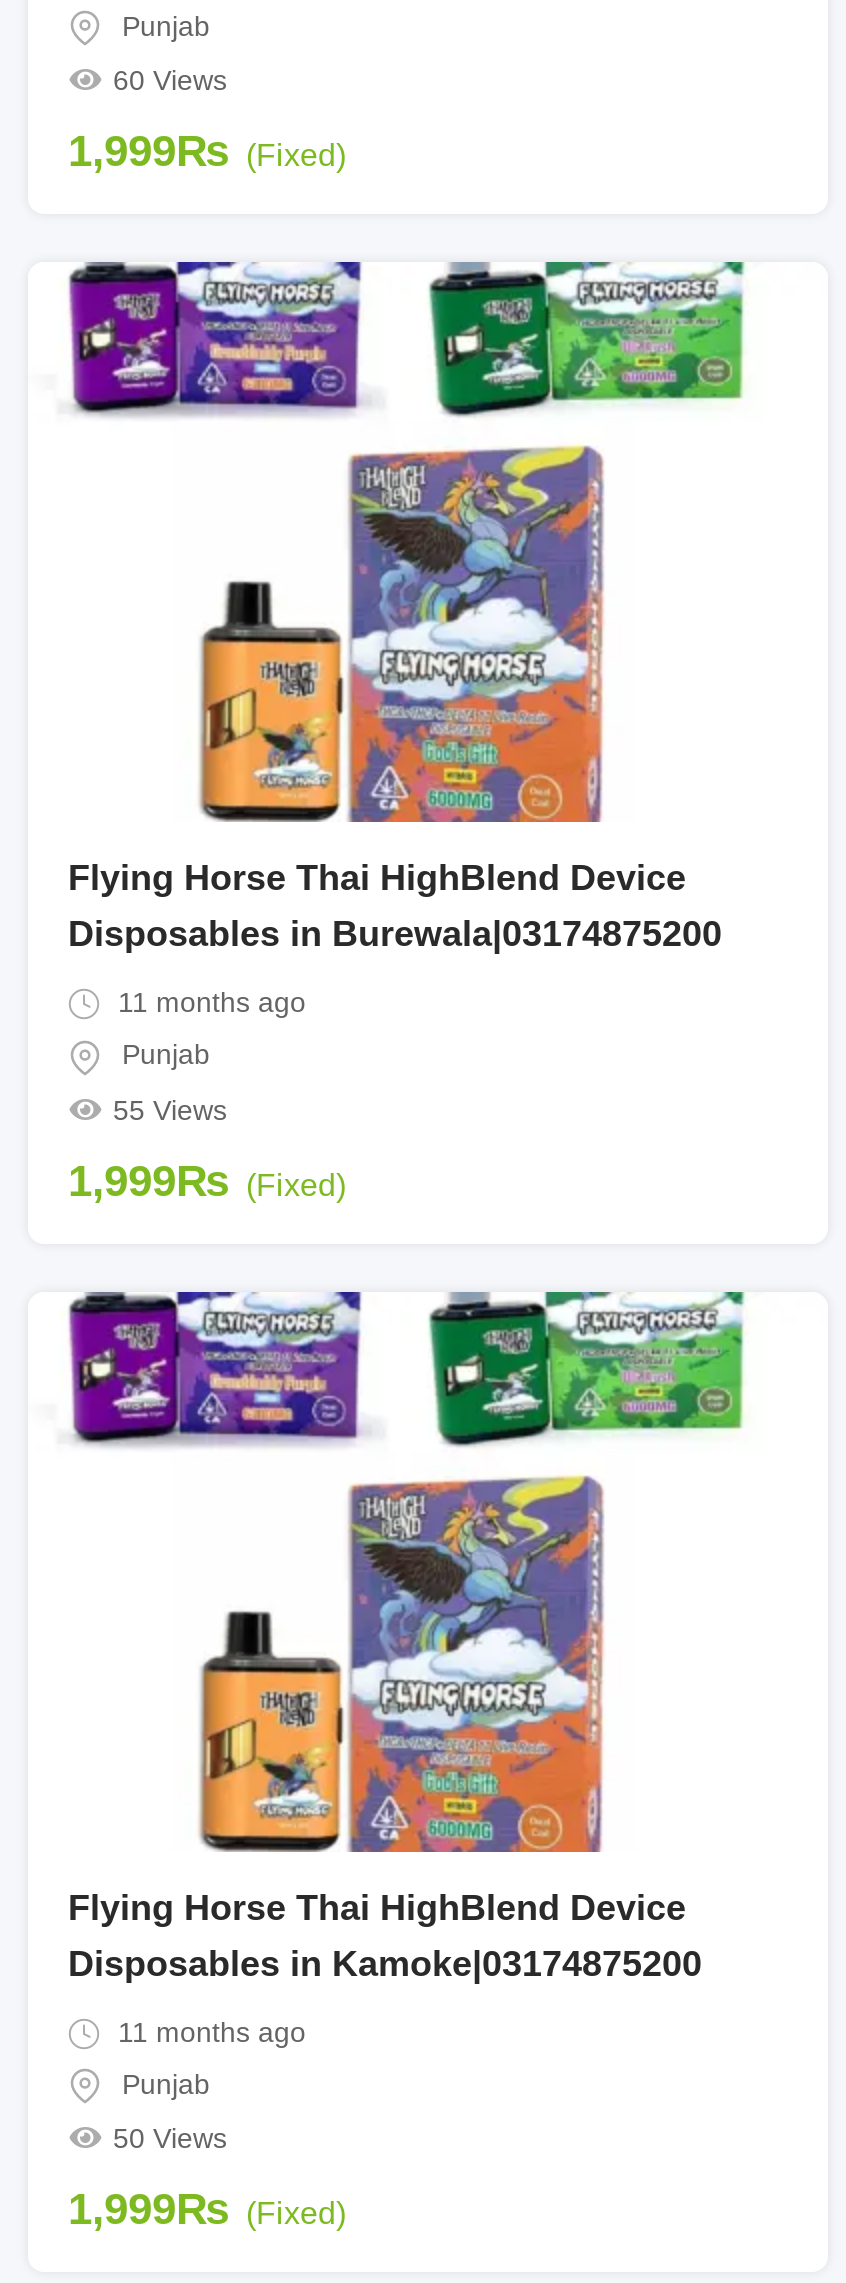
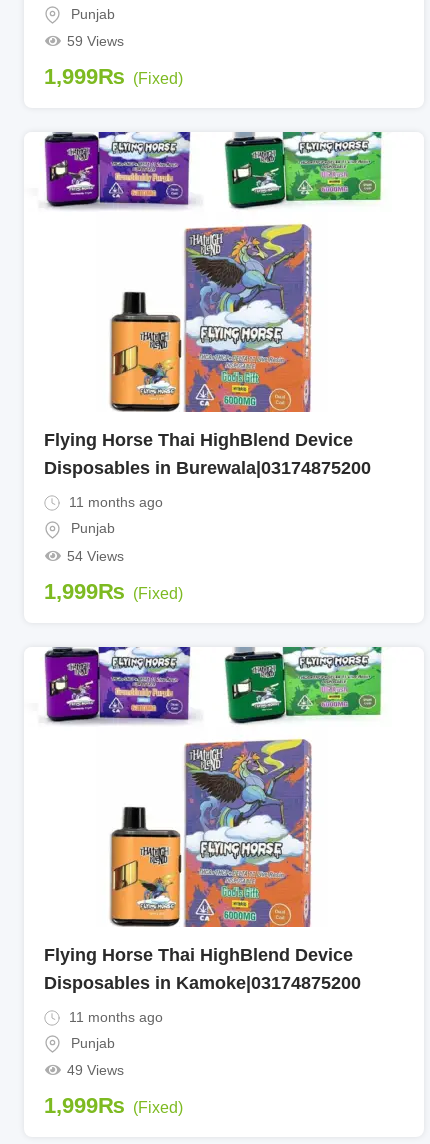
- 60 Views
+ 59 Views

- 55 Views
+ 54 Views

- 50 Views
+ 49 Views
